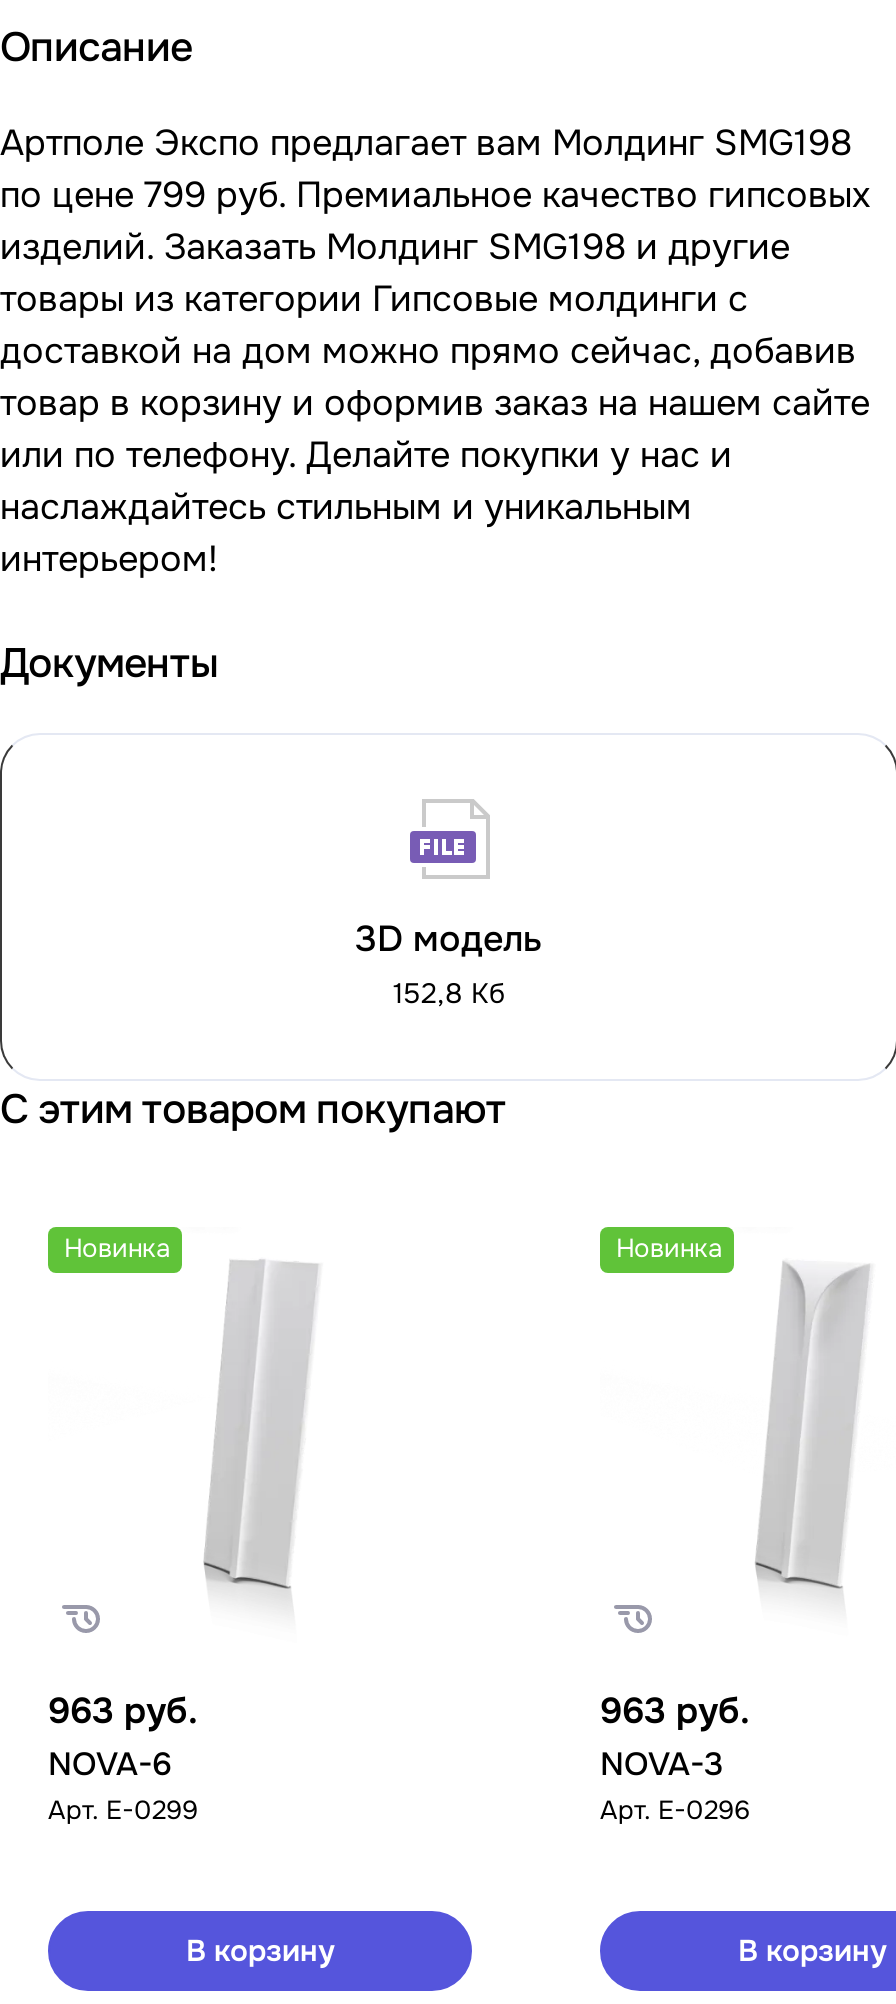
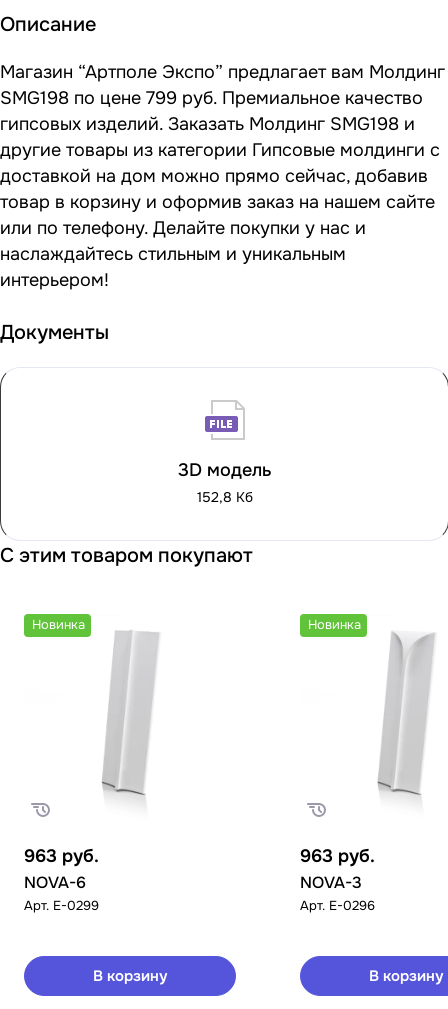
- Артполе Экспо предлагает вам Молдинг SMG198
- по цене 799 руб. Премиальное качество гипсовых
- изделий. Заказать Молдинг SMG198 и другие
- товары из категории Гипсовые молдинги с
+ Магазин “Артполе Экспо” предлагает вам Молдинг
+ SMG198 по цене 799 руб. Премиальное качество
+ гипсовых изделий. Заказать Молдинг SMG198 и
+ другие товары из категории Гипсовые молдинги с
